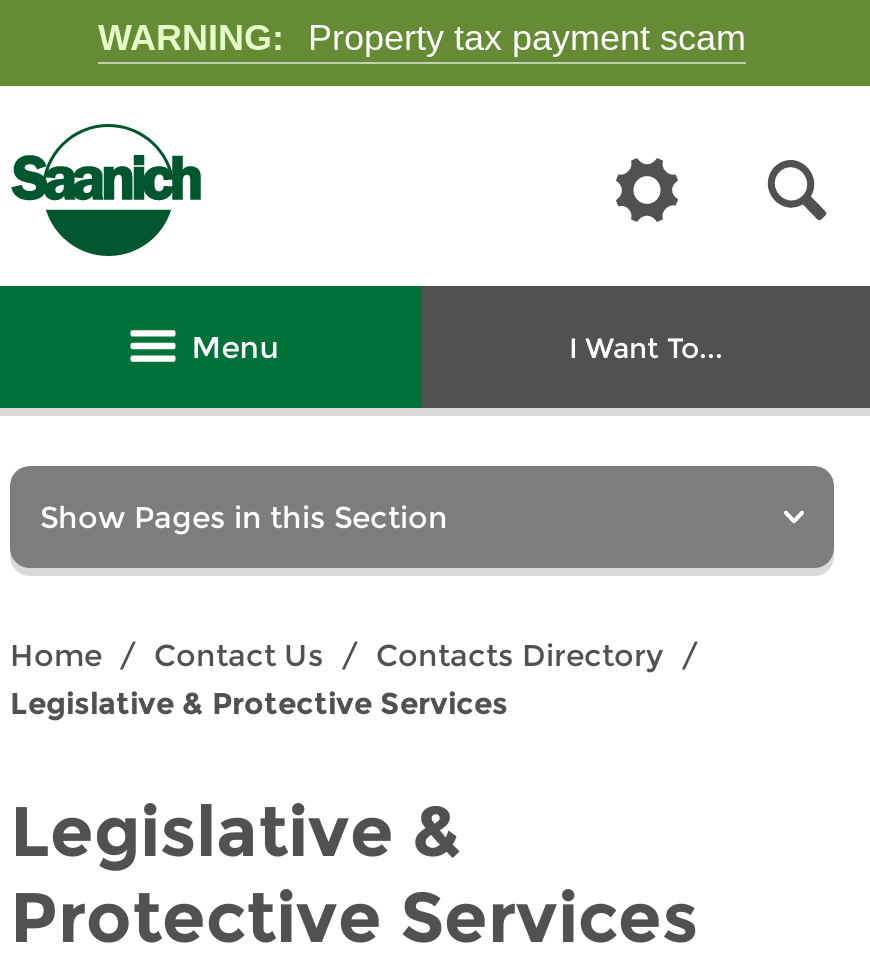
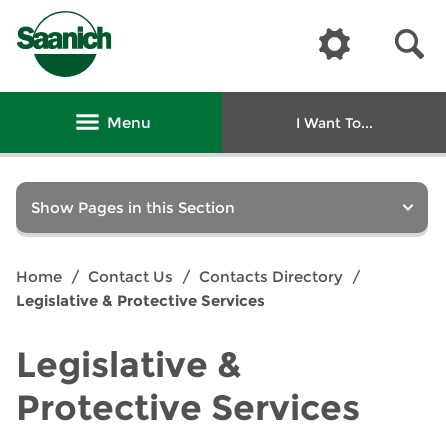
- WARNING: Property tax payment scam
